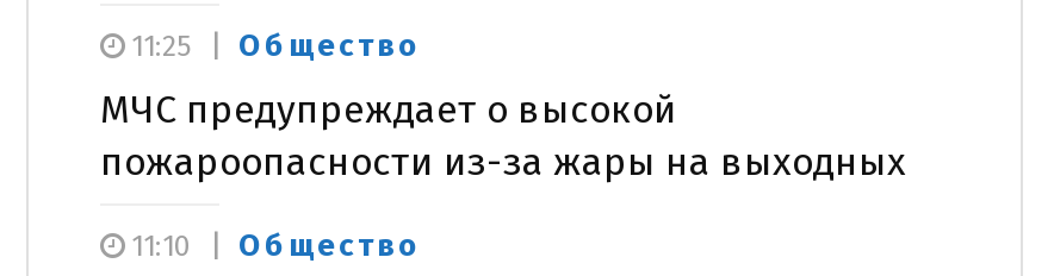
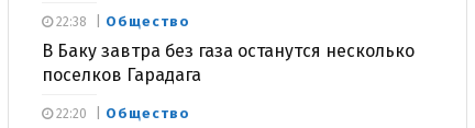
- 11:25 Общество
+ 22:38 Общество

- МЧС предупреждает о высокой
- пожароопасности из-за жары на выходных
+ В Баку завтра без газа останутся несколько
+ поселков Гарадага

- 11:10 Общество
+ 22:20 Общество
